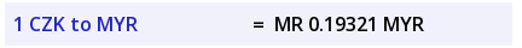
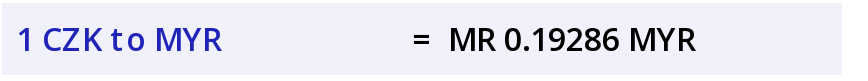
- = MR 0.19321 MYR
+ = MR 0.19286 MYR
